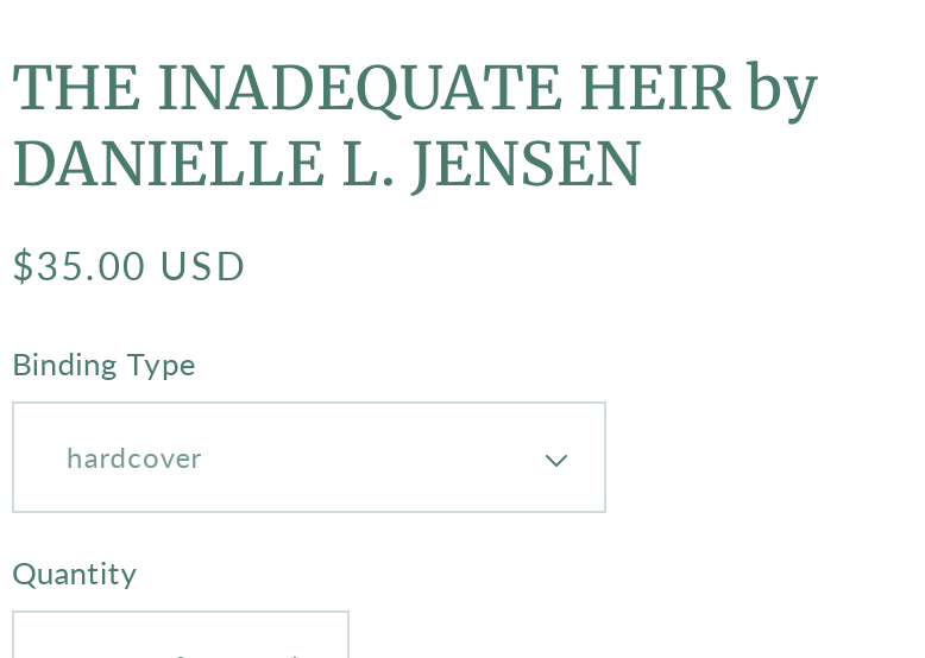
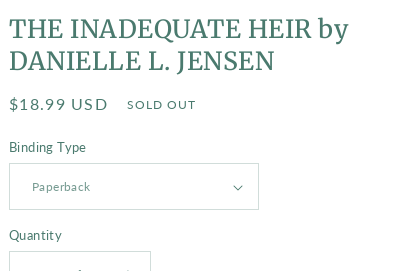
- $35.00 USD
+ $18.99 USD
+ SOLD OUT
